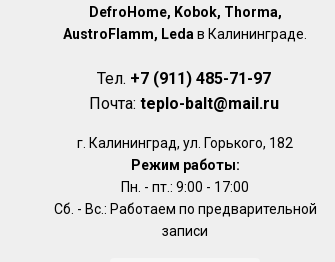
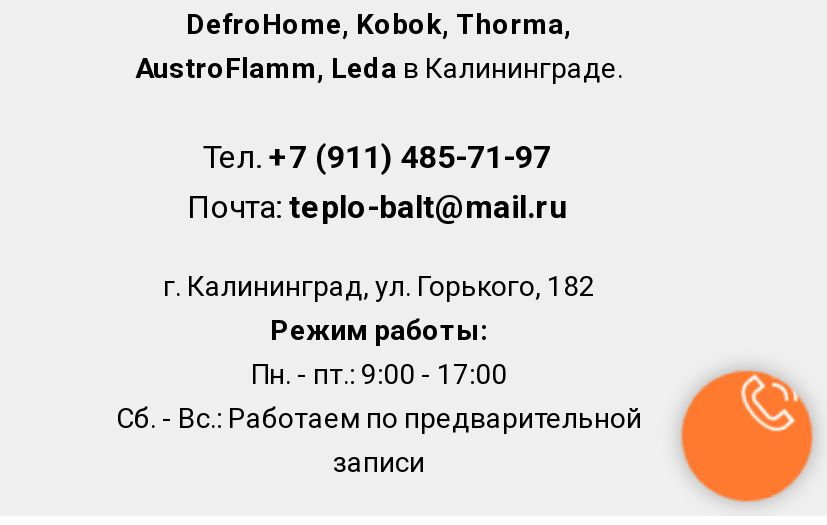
+ [image]
